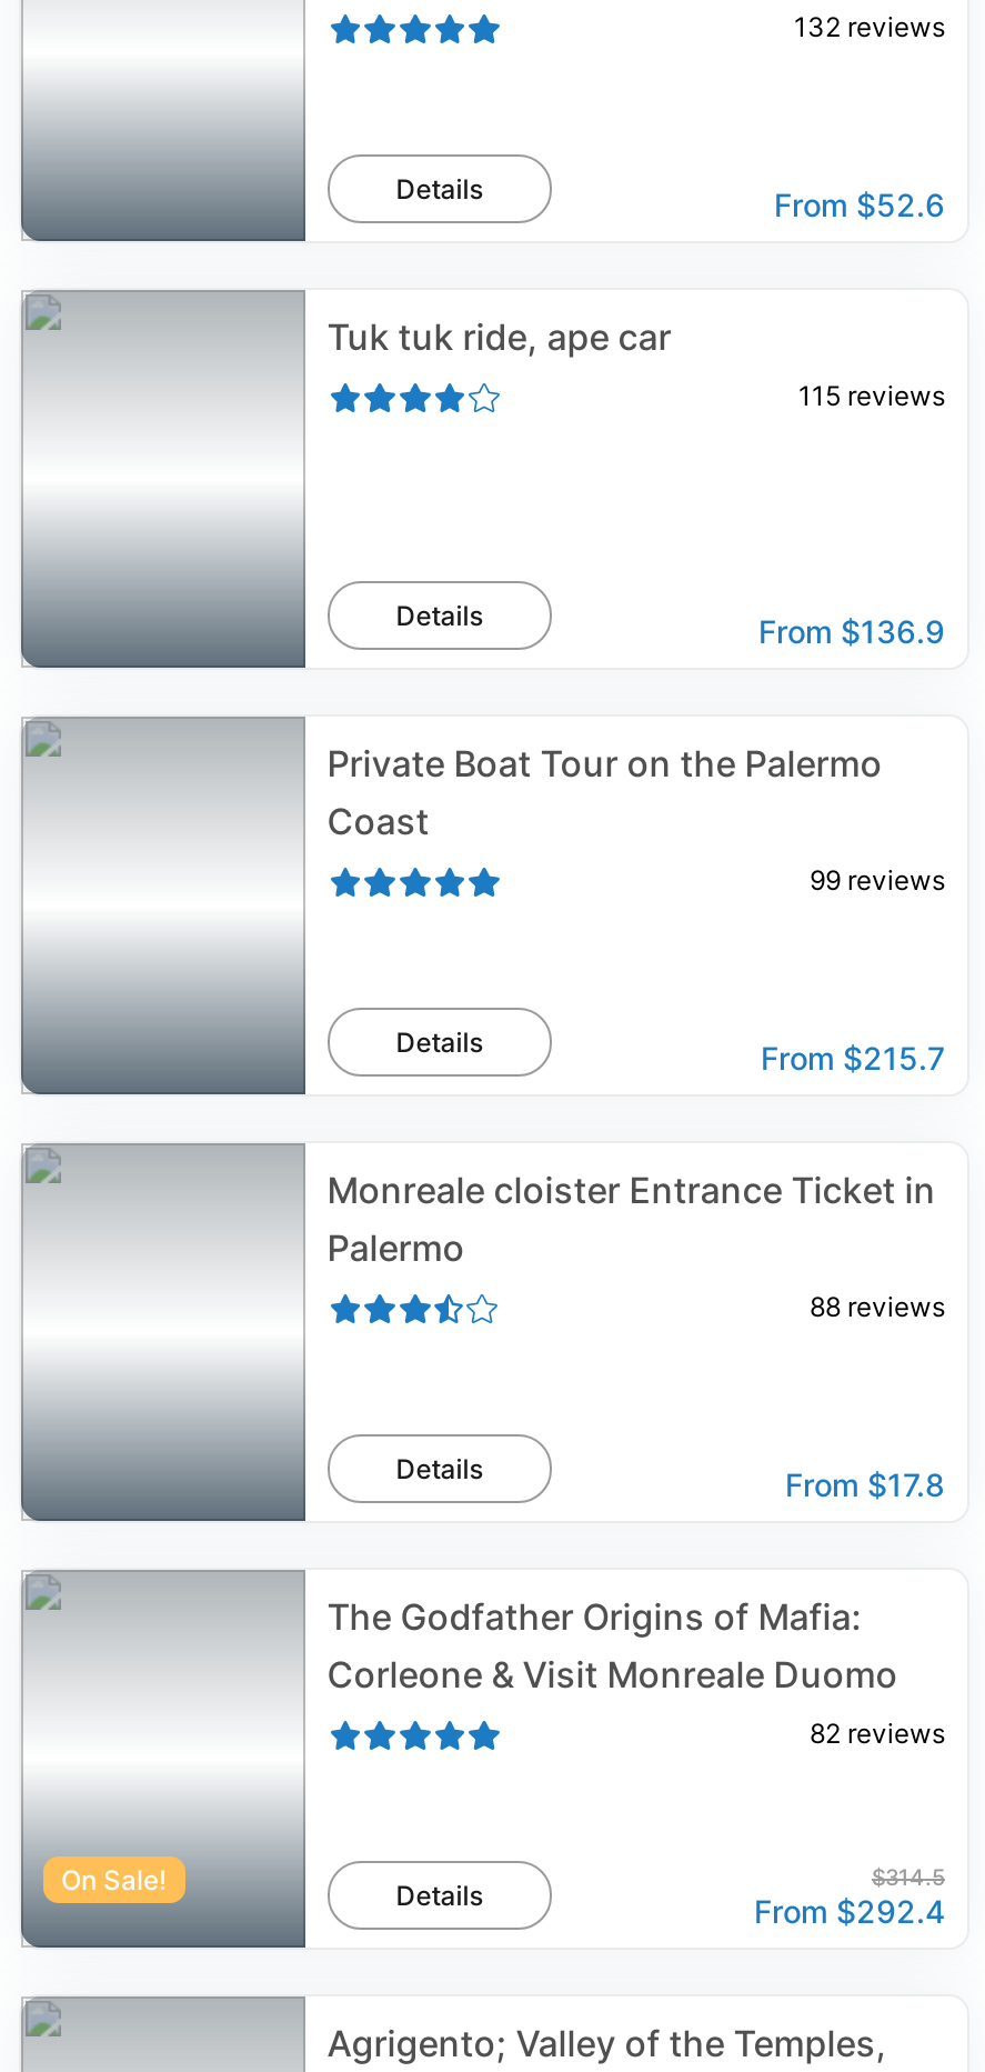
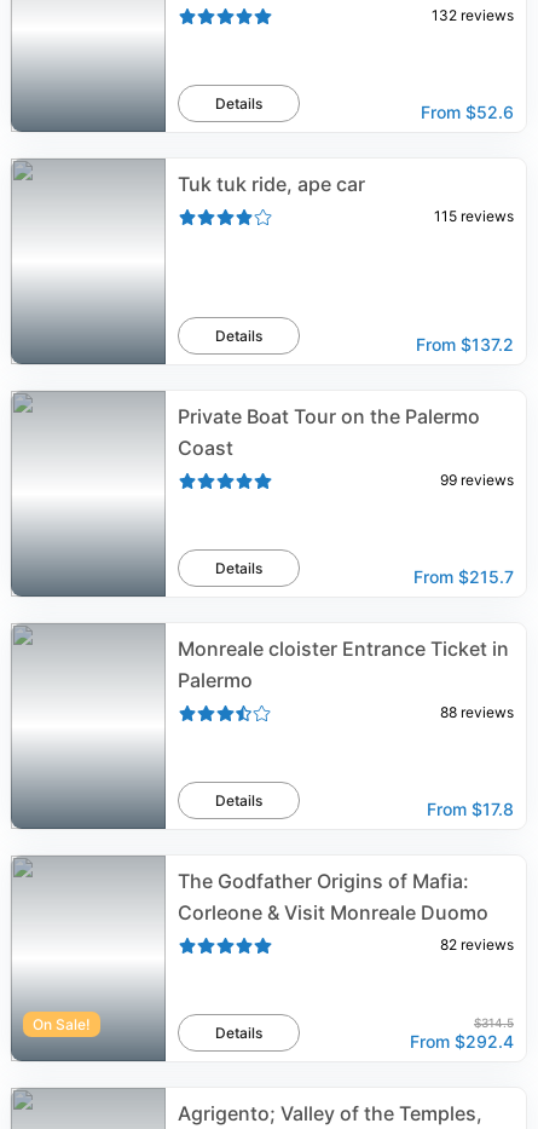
- From $136.9
+ From $137.2
